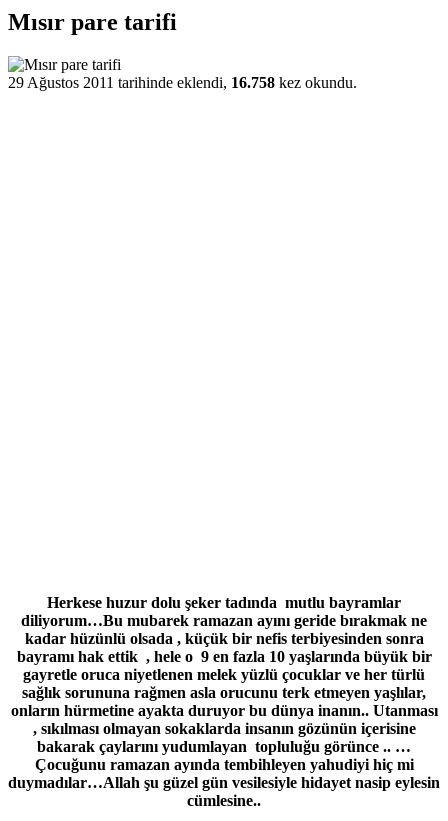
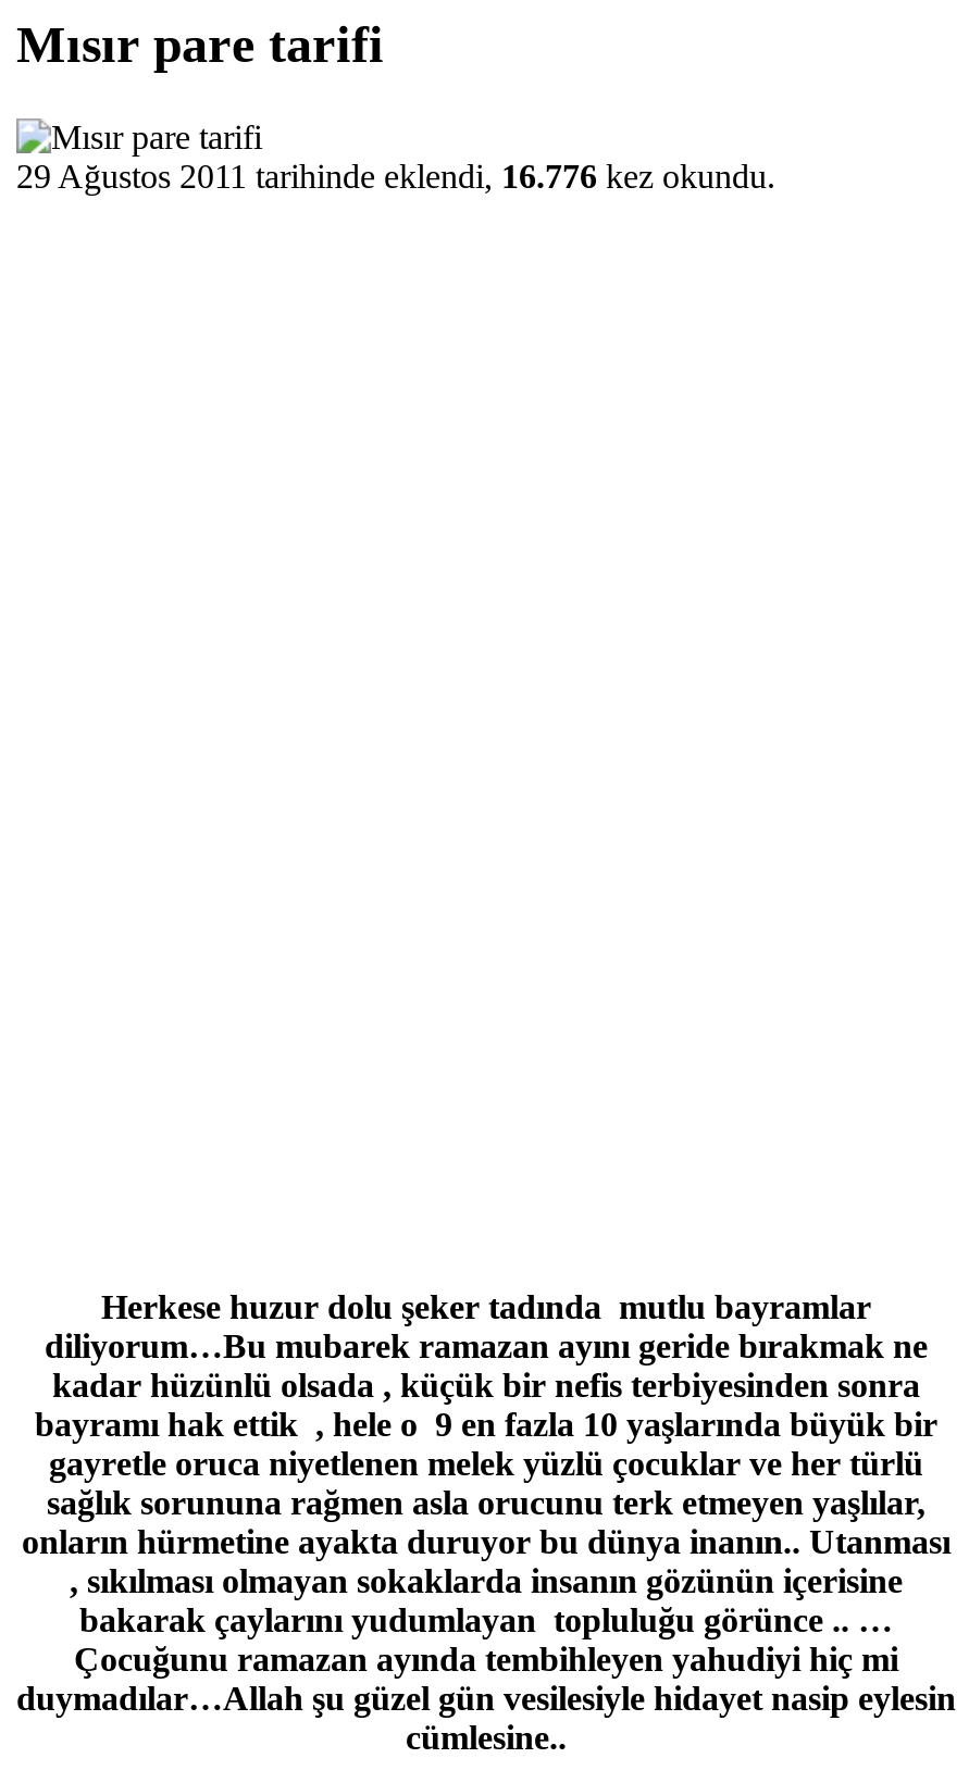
- 29 Ağustos 2011 tarihinde eklendi, 16.758 kez okundu.
+ 29 Ağustos 2011 tarihinde eklendi, 16.776 kez okundu.
